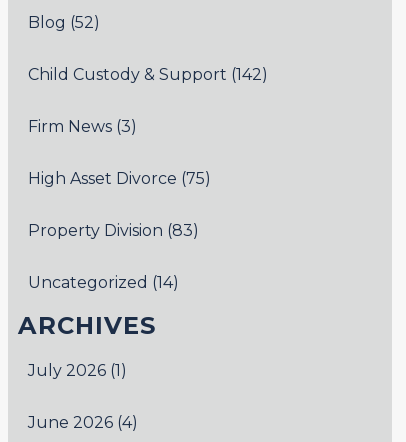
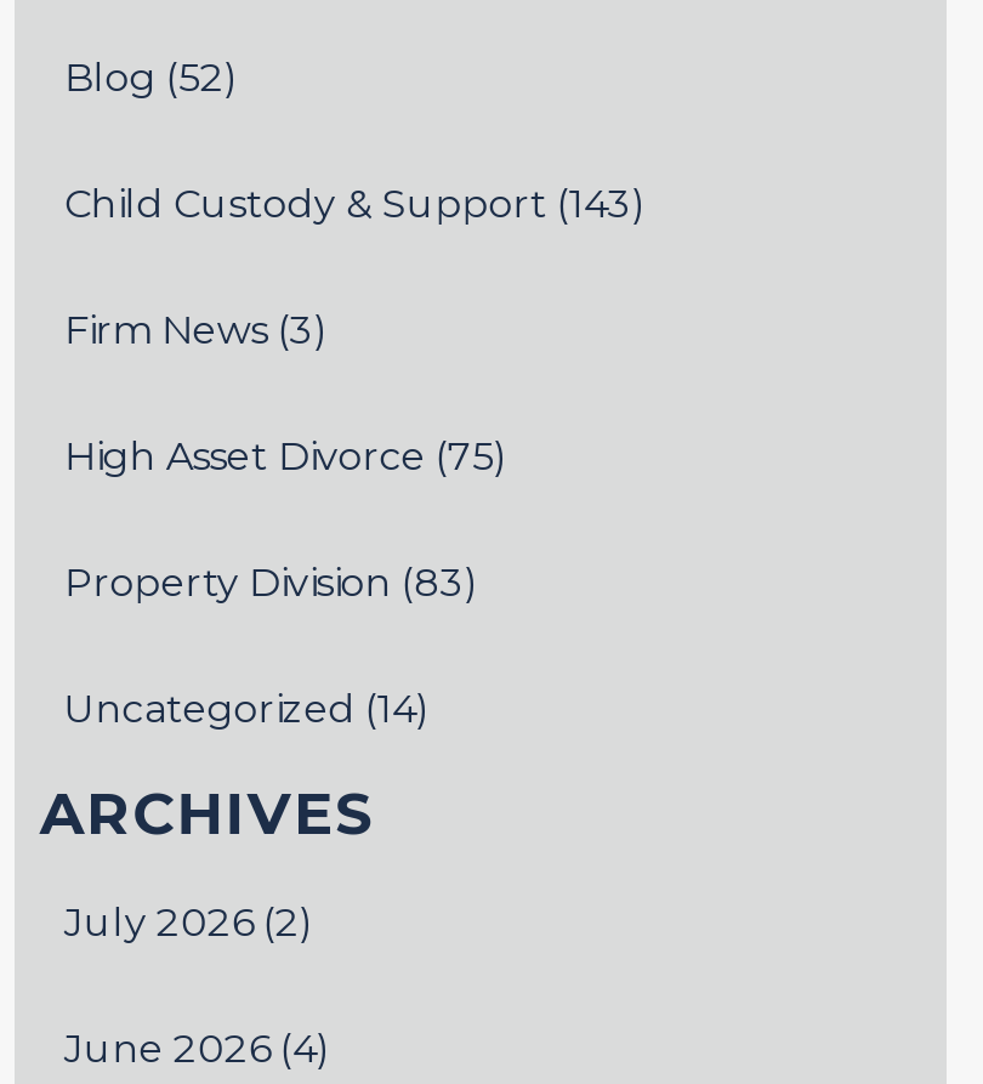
- Child Custody & Support (142)
+ Child Custody & Support (143)

- July 2026 (1)
+ July 2026 (2)
